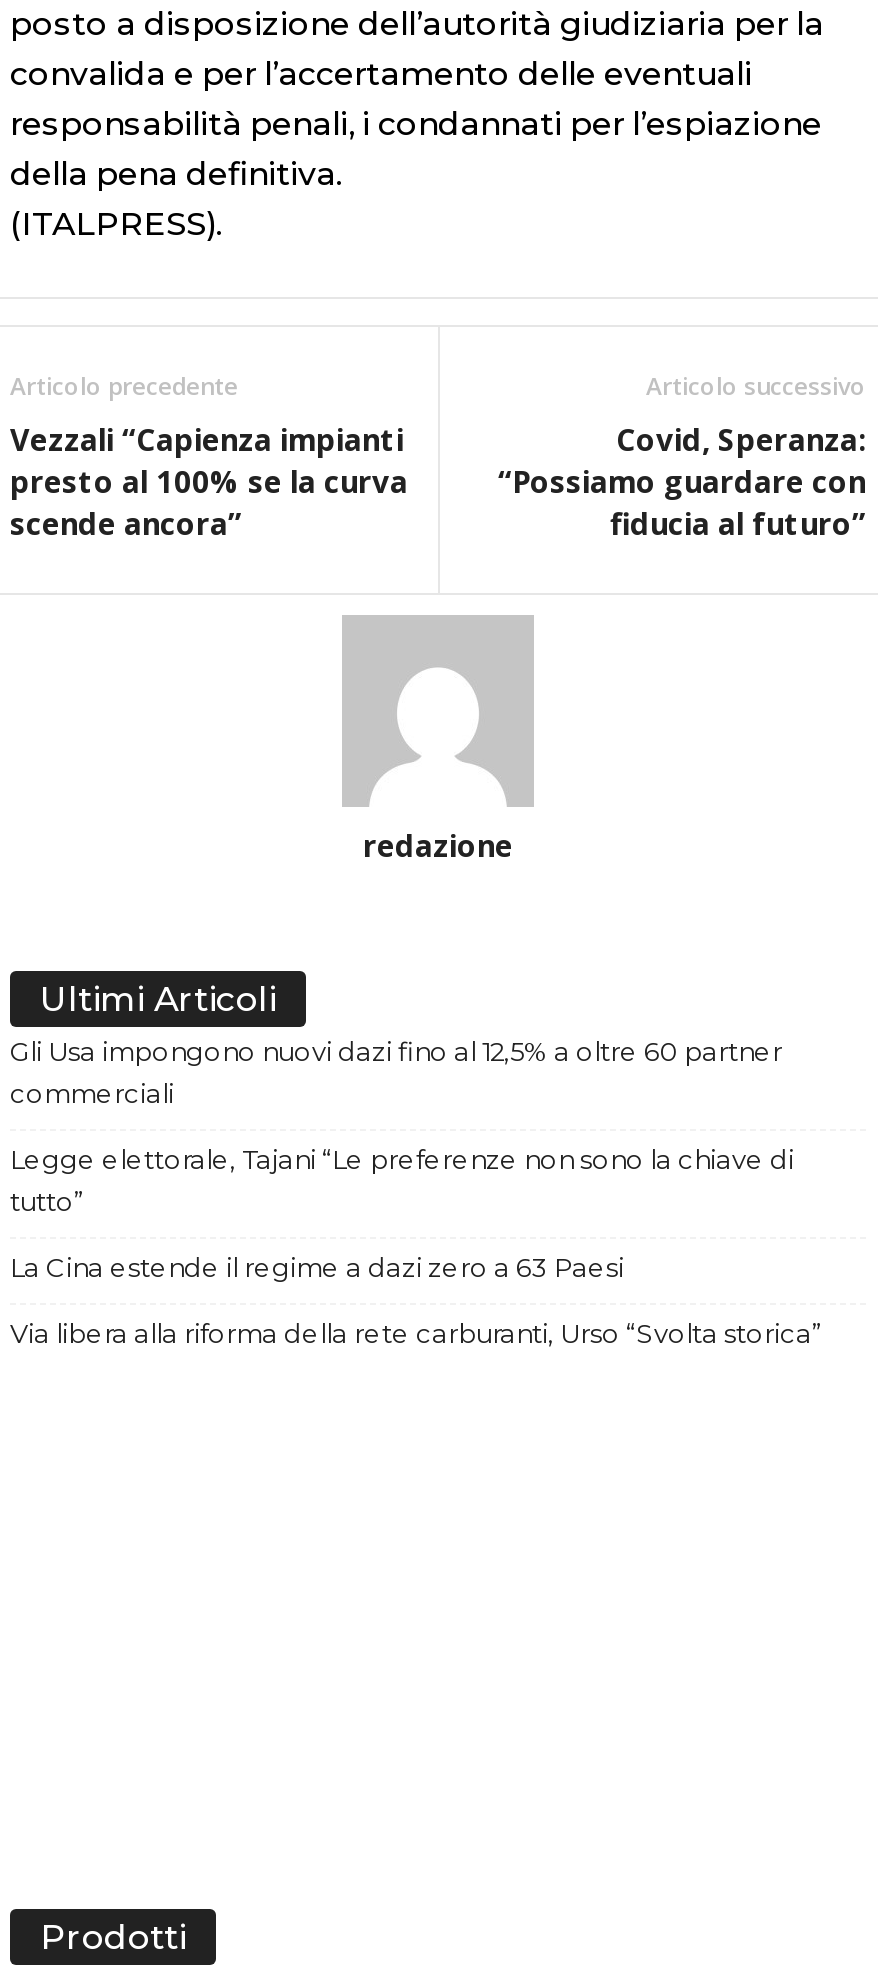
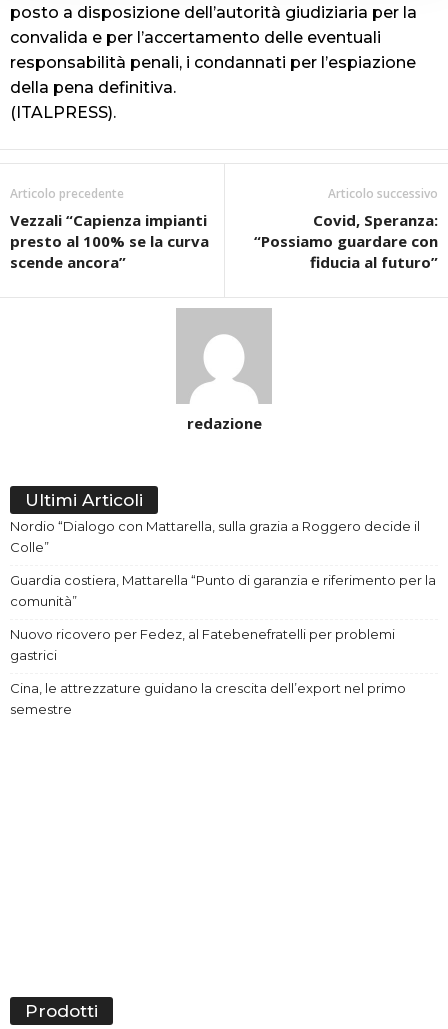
- Gli Usa impongono nuovi dazi fino al 12,5% a oltre 60 partner
- commerciali
+ Nordio “Dialogo con Mattarella, sulla grazia a Roggero decide il
+ Colle”

- Legge elettorale, Tajani “Le preferenze non sono la chiave di
- tutto”
+ Guardia costiera, Mattarella “Punto di garanzia e riferimento per la
+ comunità”

- La Cina estende il regime a dazi zero a 63 Paesi
+ Nuovo ricovero per Fedez, al Fatebenefratelli per problemi
+ gastrici

- Via libera alla riforma della rete carburanti, Urso “Svolta storica”
+ Cina, le attrezzature guidano la crescita dell’export nel primo
+ semestre
